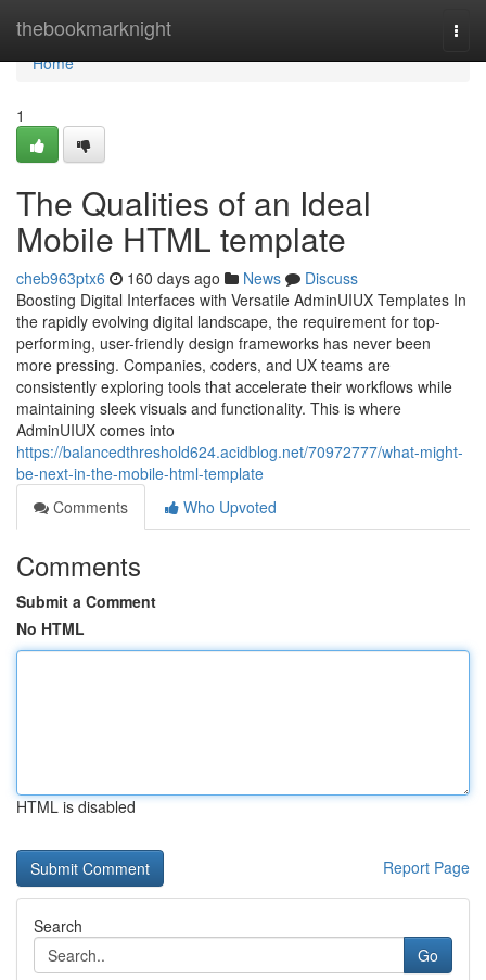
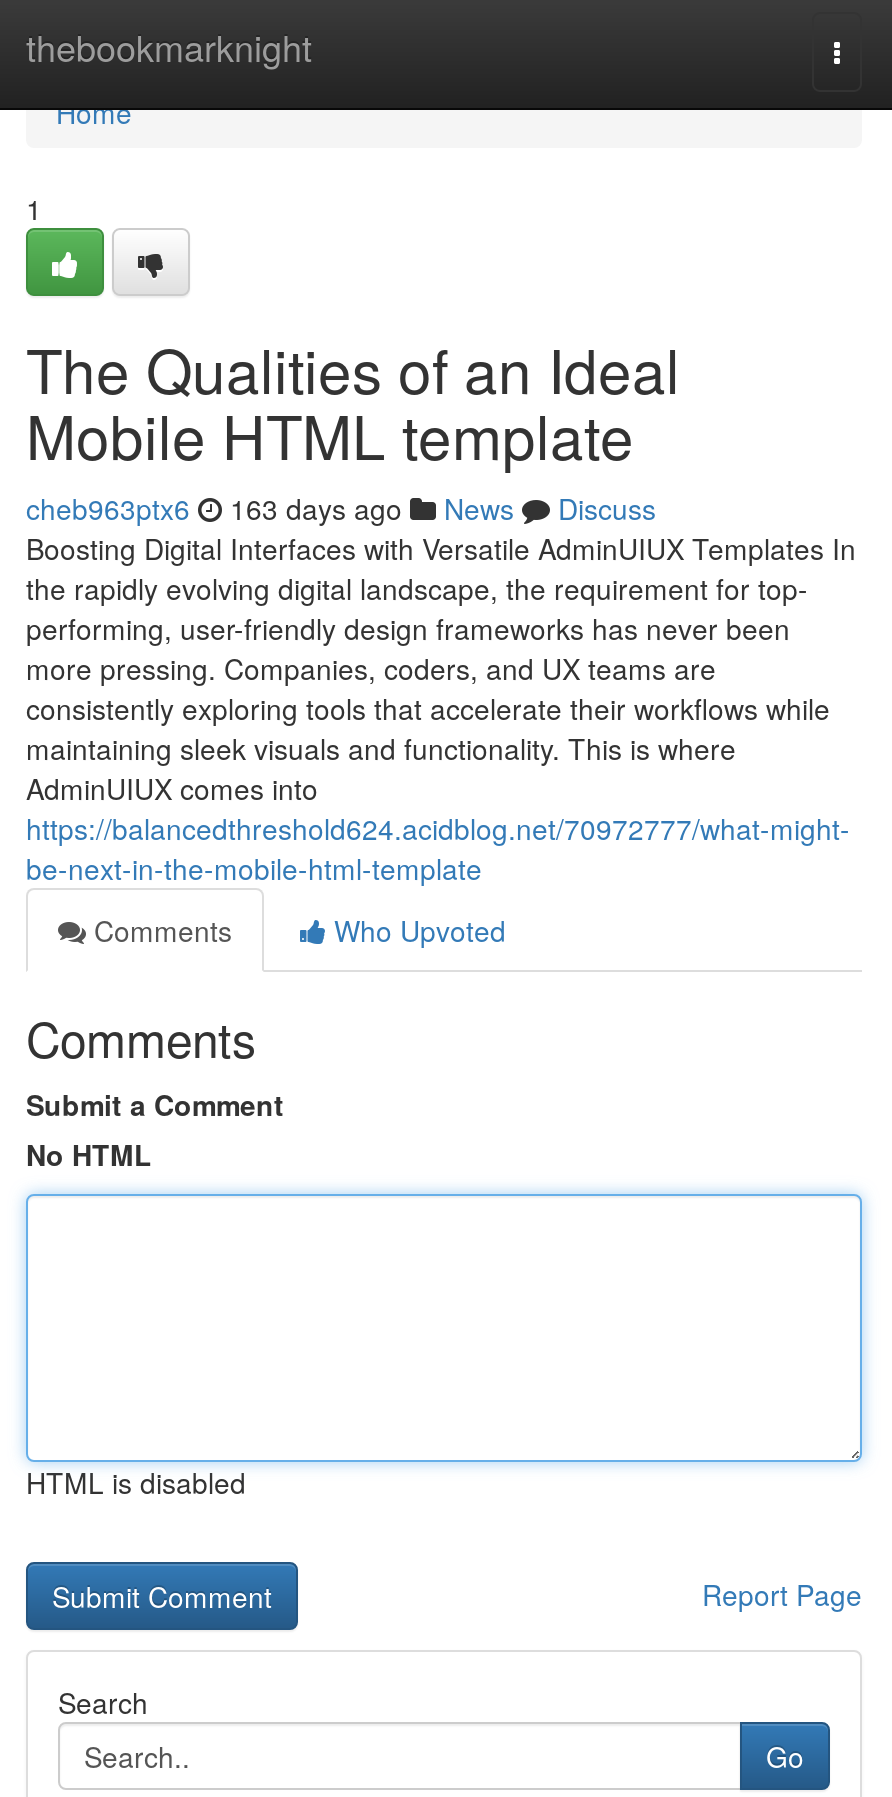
- cheb963ptx6 160 days ago News Discuss
+ cheb963ptx6 163 days ago News Discuss
